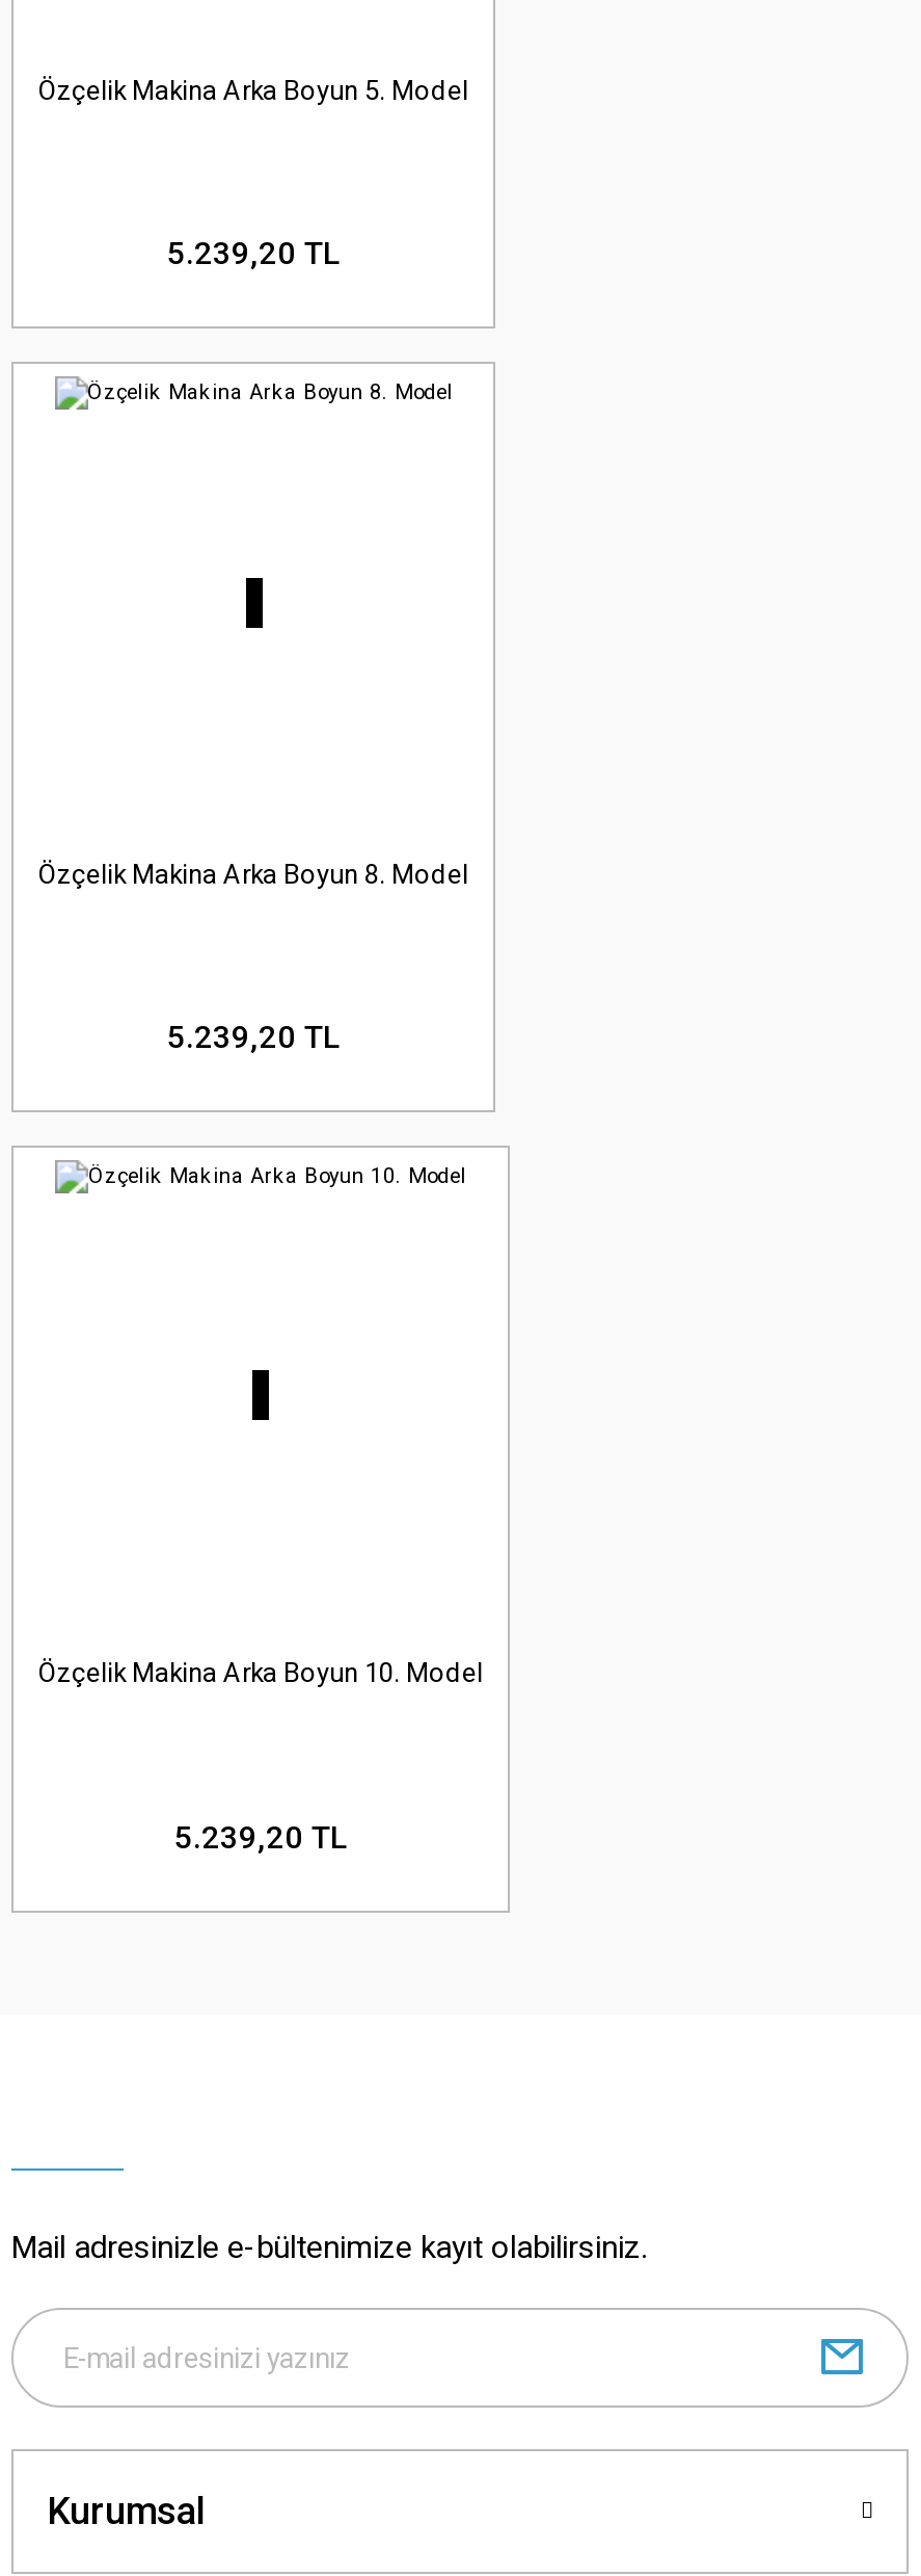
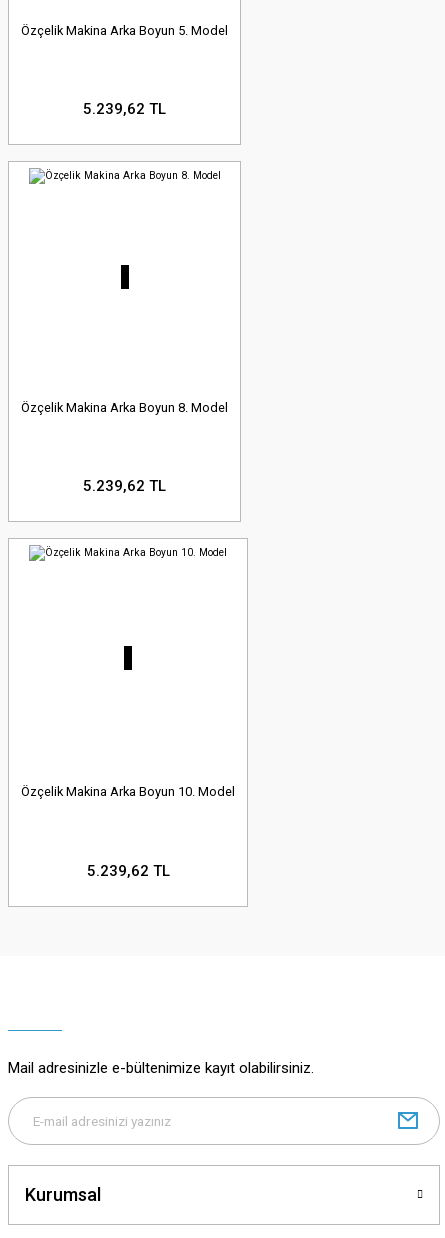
- 5.239,20 TL
+ 5.239,62 TL

- 5.239,20 TL
+ 5.239,62 TL

- 5.239,20 TL
+ 5.239,62 TL
